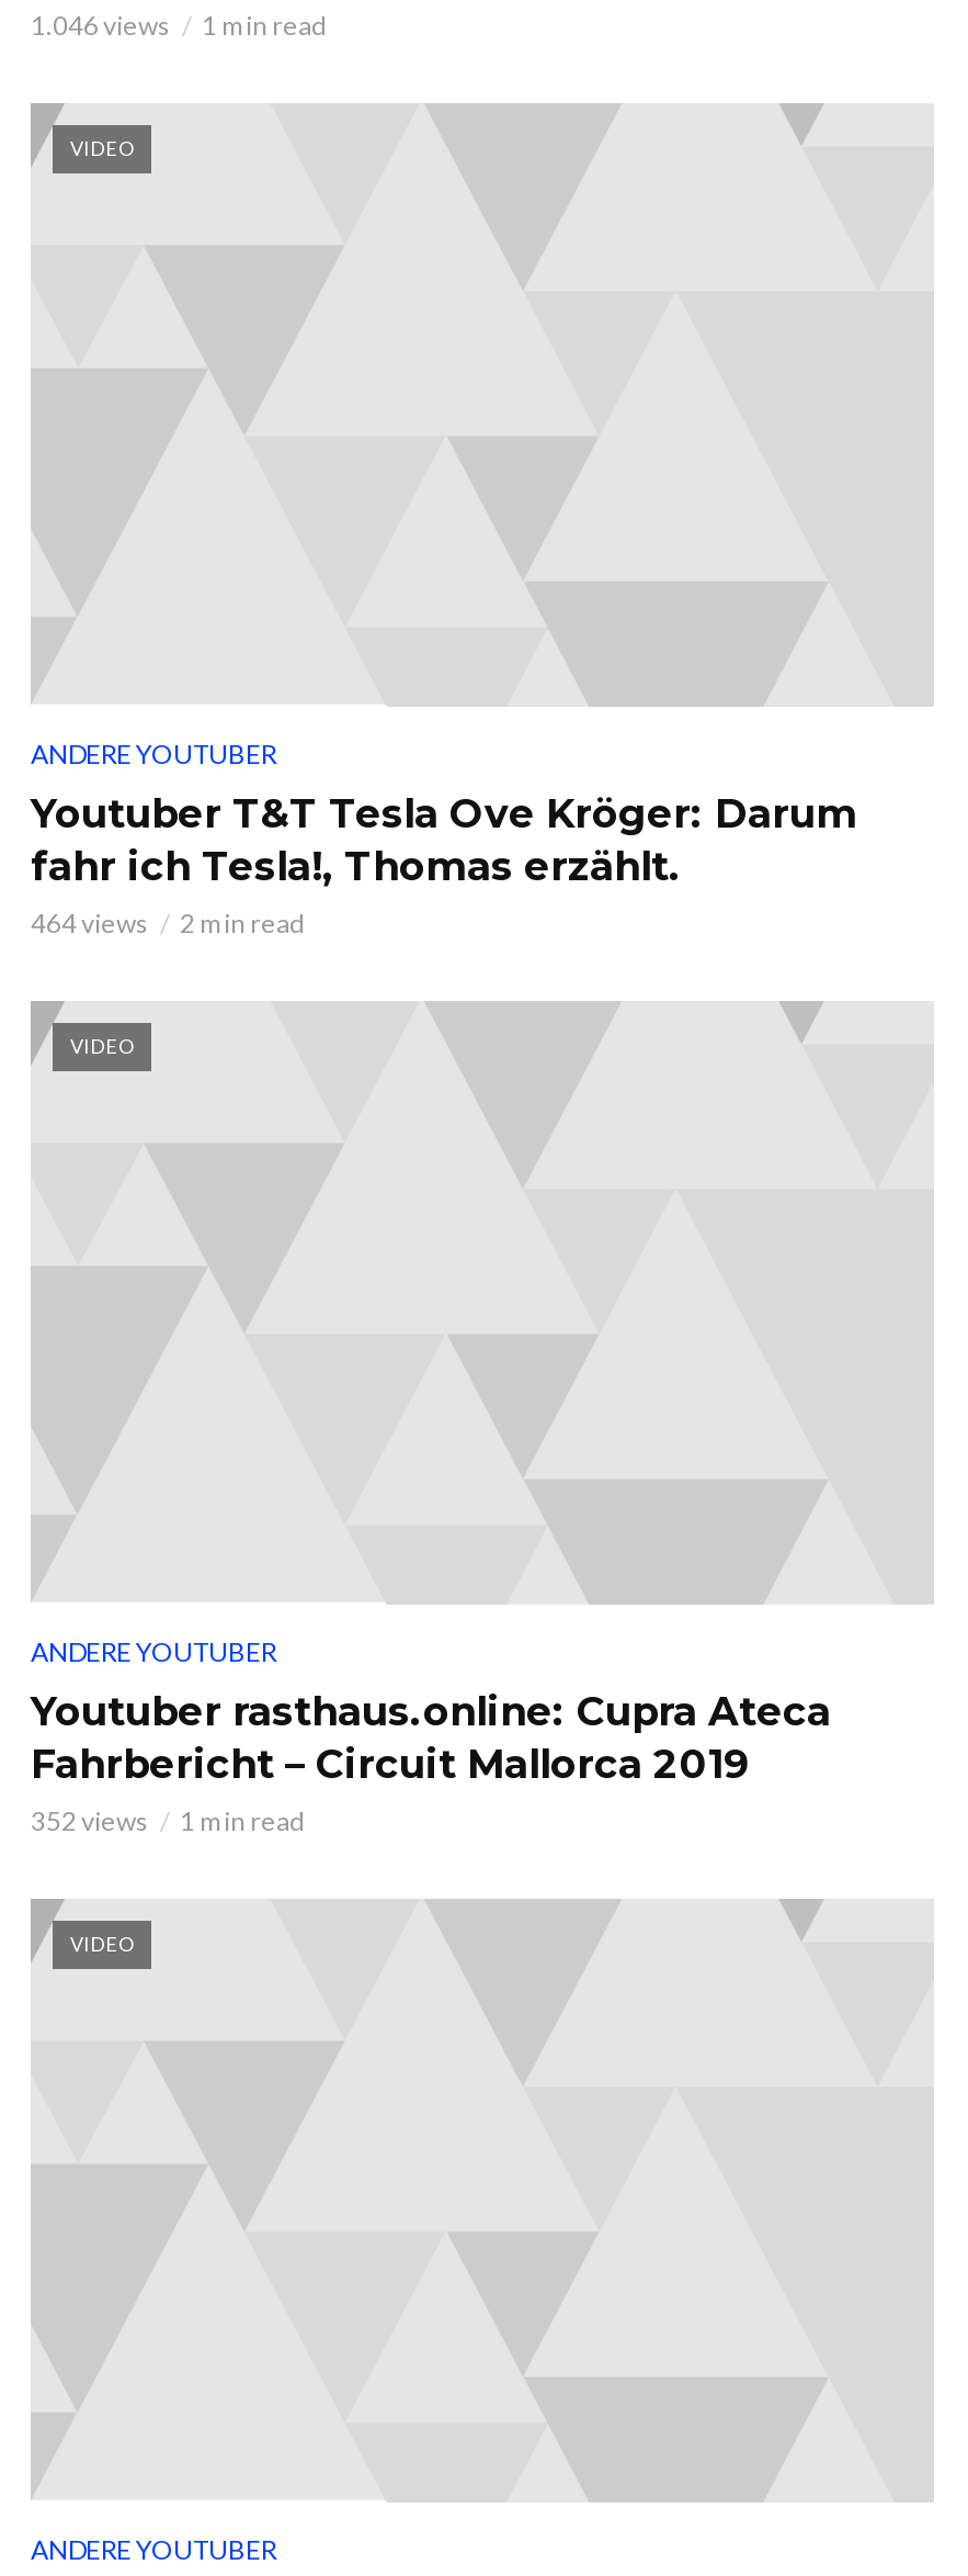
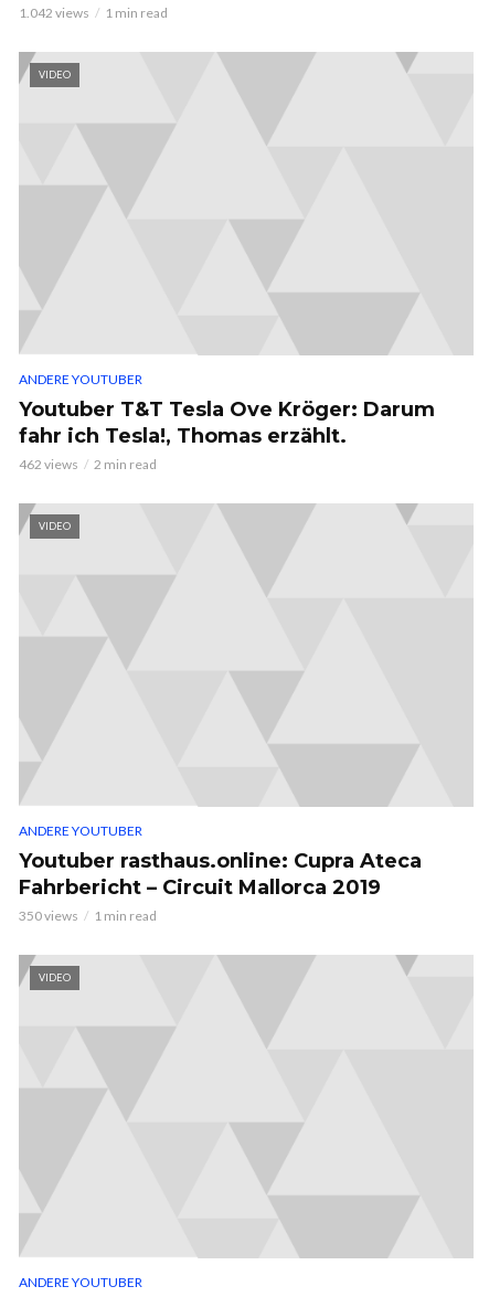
- 1.046 views 1 min read
+ 1.042 views 1 min read

- 464 views 2 min read
+ 462 views 2 min read

- 352 views 1 min read
+ 350 views 1 min read
